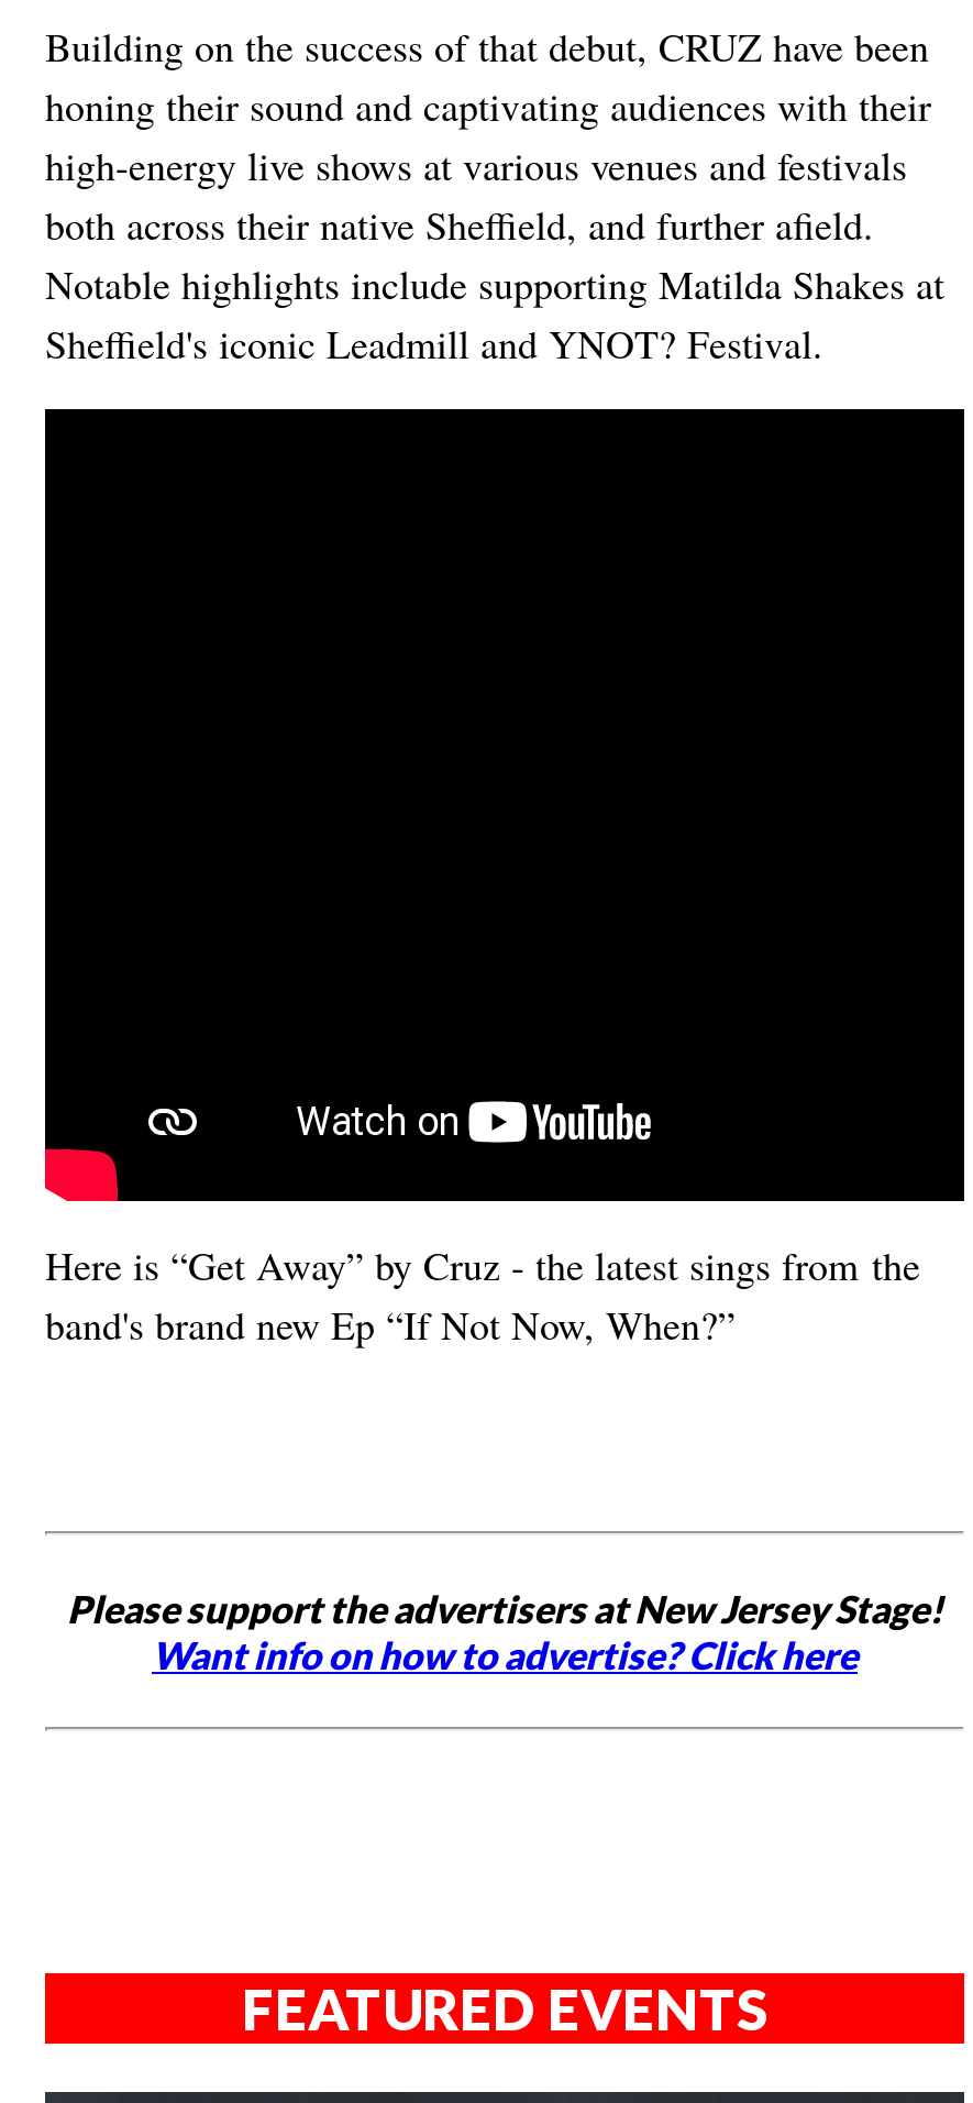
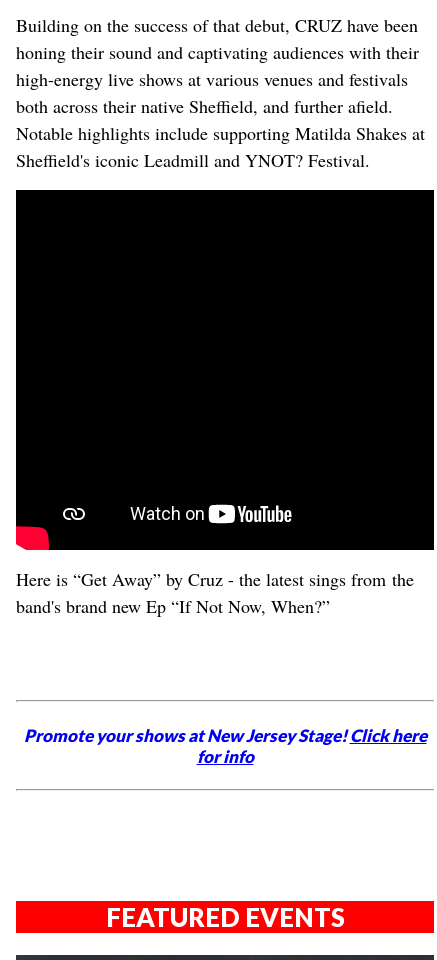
- Please support the advertisers at New Jersey Stage!
- Want info on how to advertise? Click here
+ Promote your shows at New Jersey Stage!Click here
+ for info
